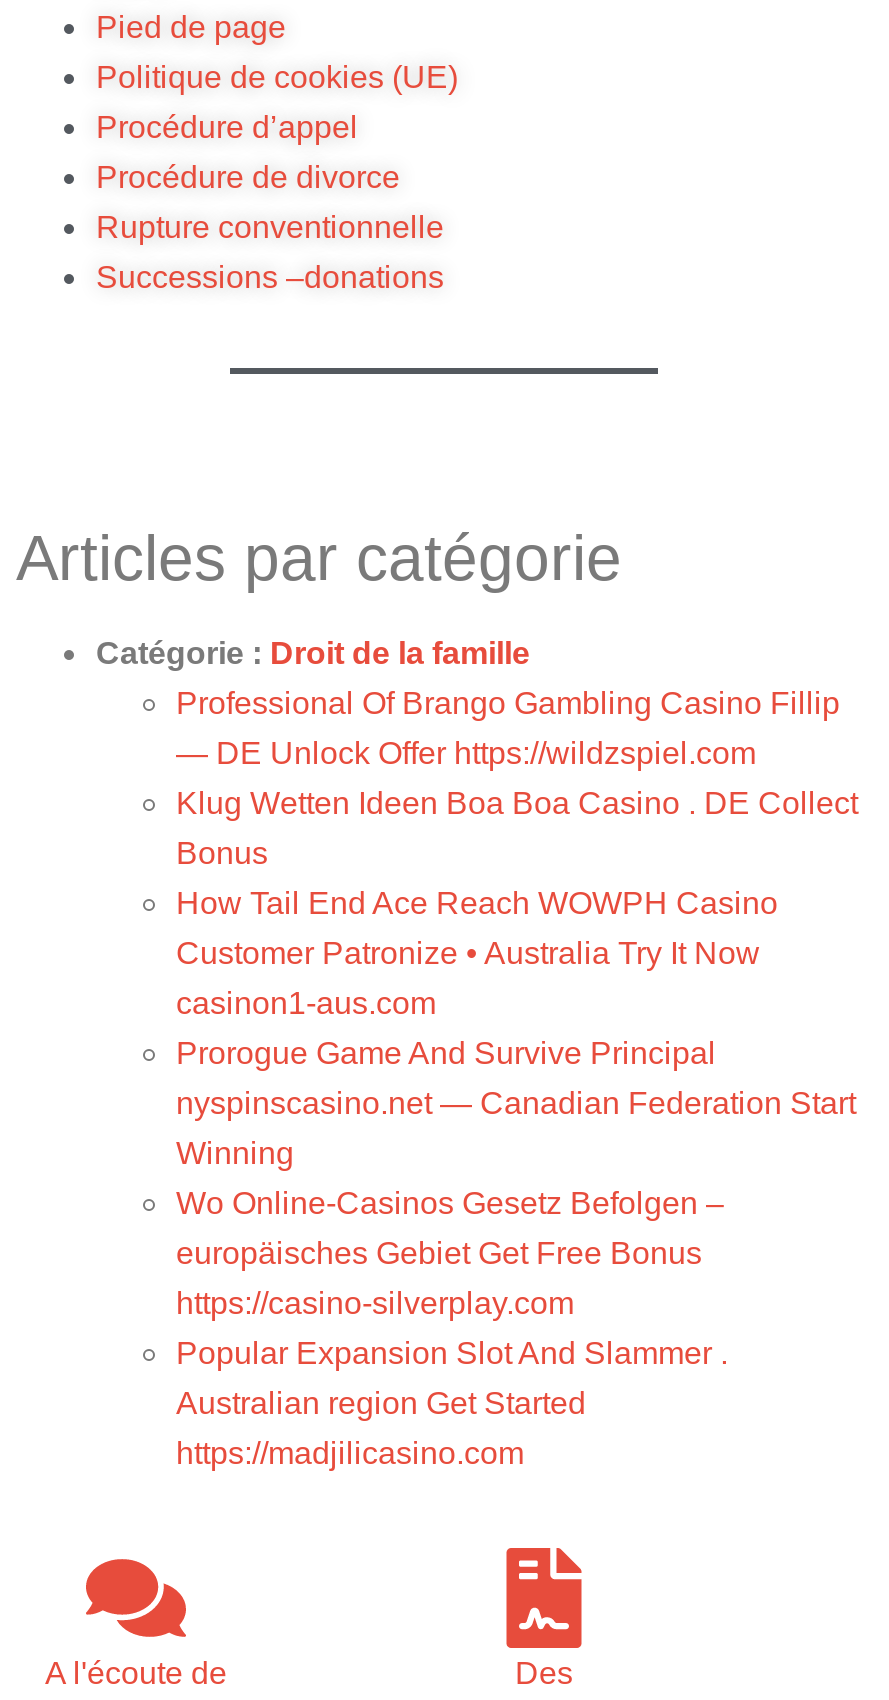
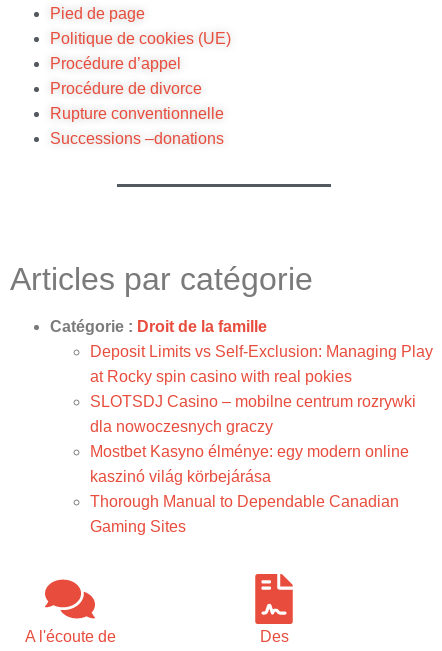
- Professional Of Brango Gambling Casino Fillip
- — DE Unlock Offer https://wildzspiel.com
- Klug Wetten Ideen Boa Boa Casino . DE Collect
- Bonus
- How Tail End Ace Reach WOWPH Casino
- Customer Patronize • Australia Try It Now
- casinon1-aus.com
- Prorogue Game And Survive Principal
- nyspinscasino.net — Canadian Federation Start
- Winning
- Wo Online-Casinos Gesetz Befolgen –
- europäisches Gebiet Get Free Bonus
- https://casino-silverplay.com
- Popular Expansion Slot And Slammer .
- Australian region Get Started
- https://madjilicasino.com
+ Deposit Limits vs Self-Exclusion: Managing Play
+ at Rocky spin casino with real pokies
+ SLOTSDJ Casino – mobilne centrum rozrywki
+ dla nowoczesnych graczy
+ Mostbet Kasyno élménye: egy modern online
+ kaszinó világ körbejárása
+ Thorough Manual to Dependable Canadian
+ Gaming Sites
